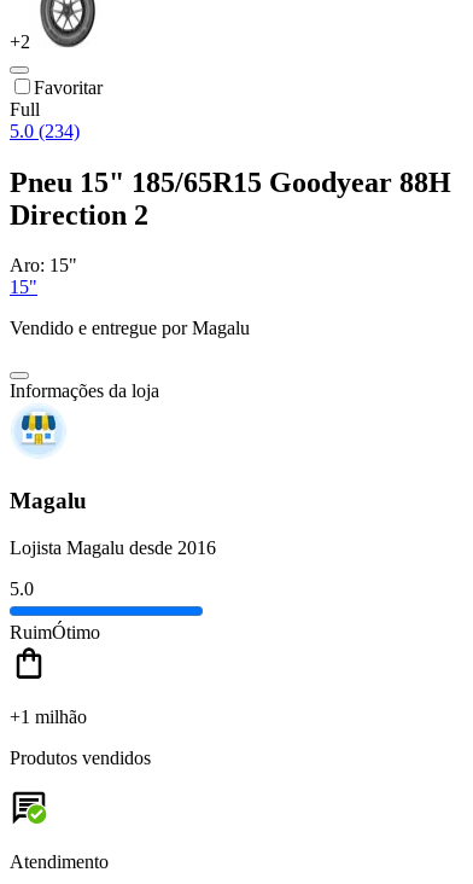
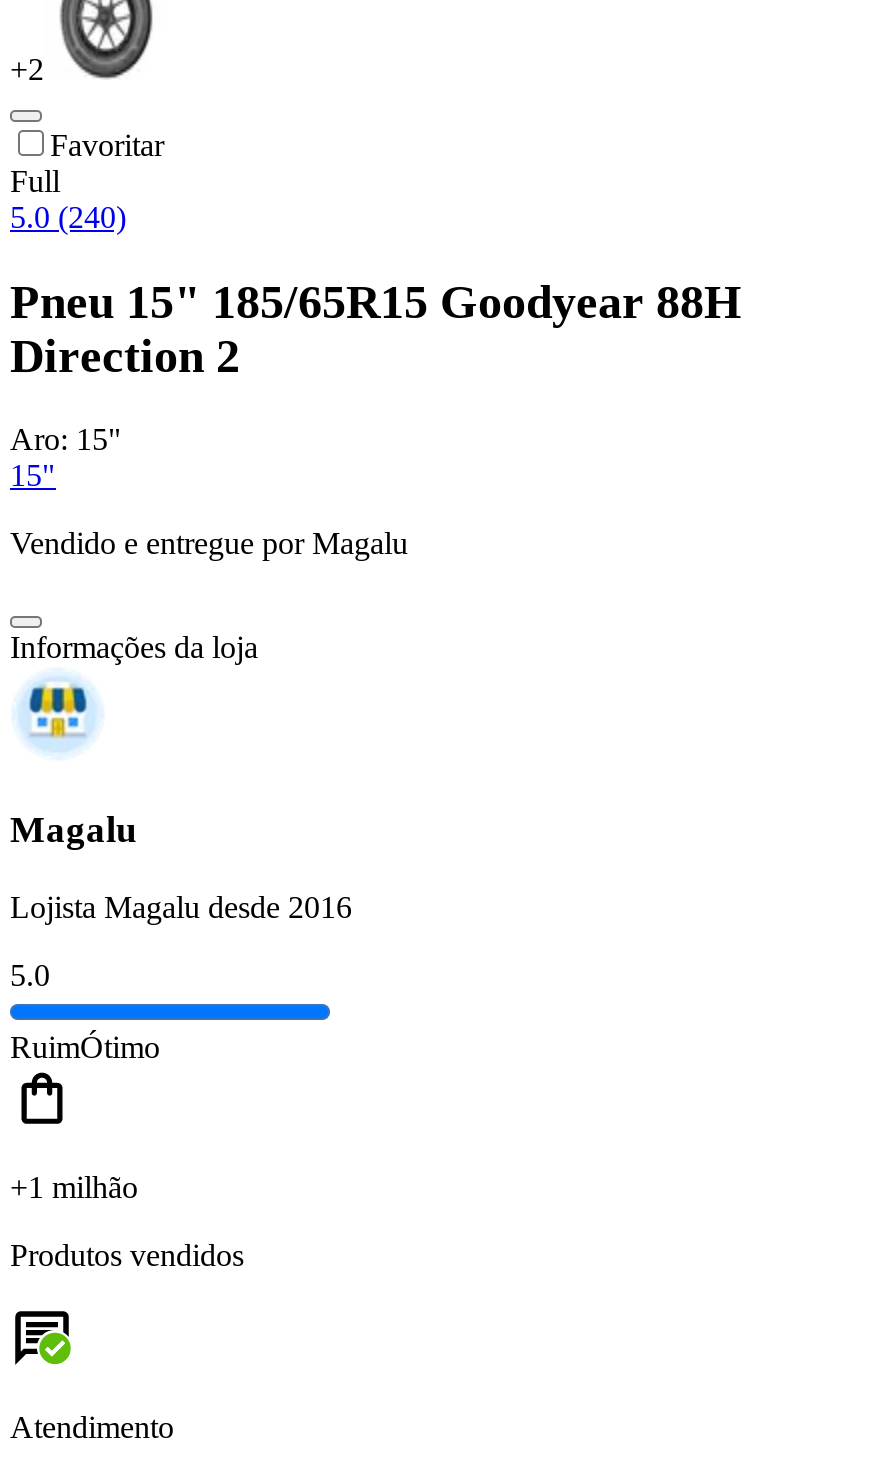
- 5.0 (234)
+ 5.0 (240)
